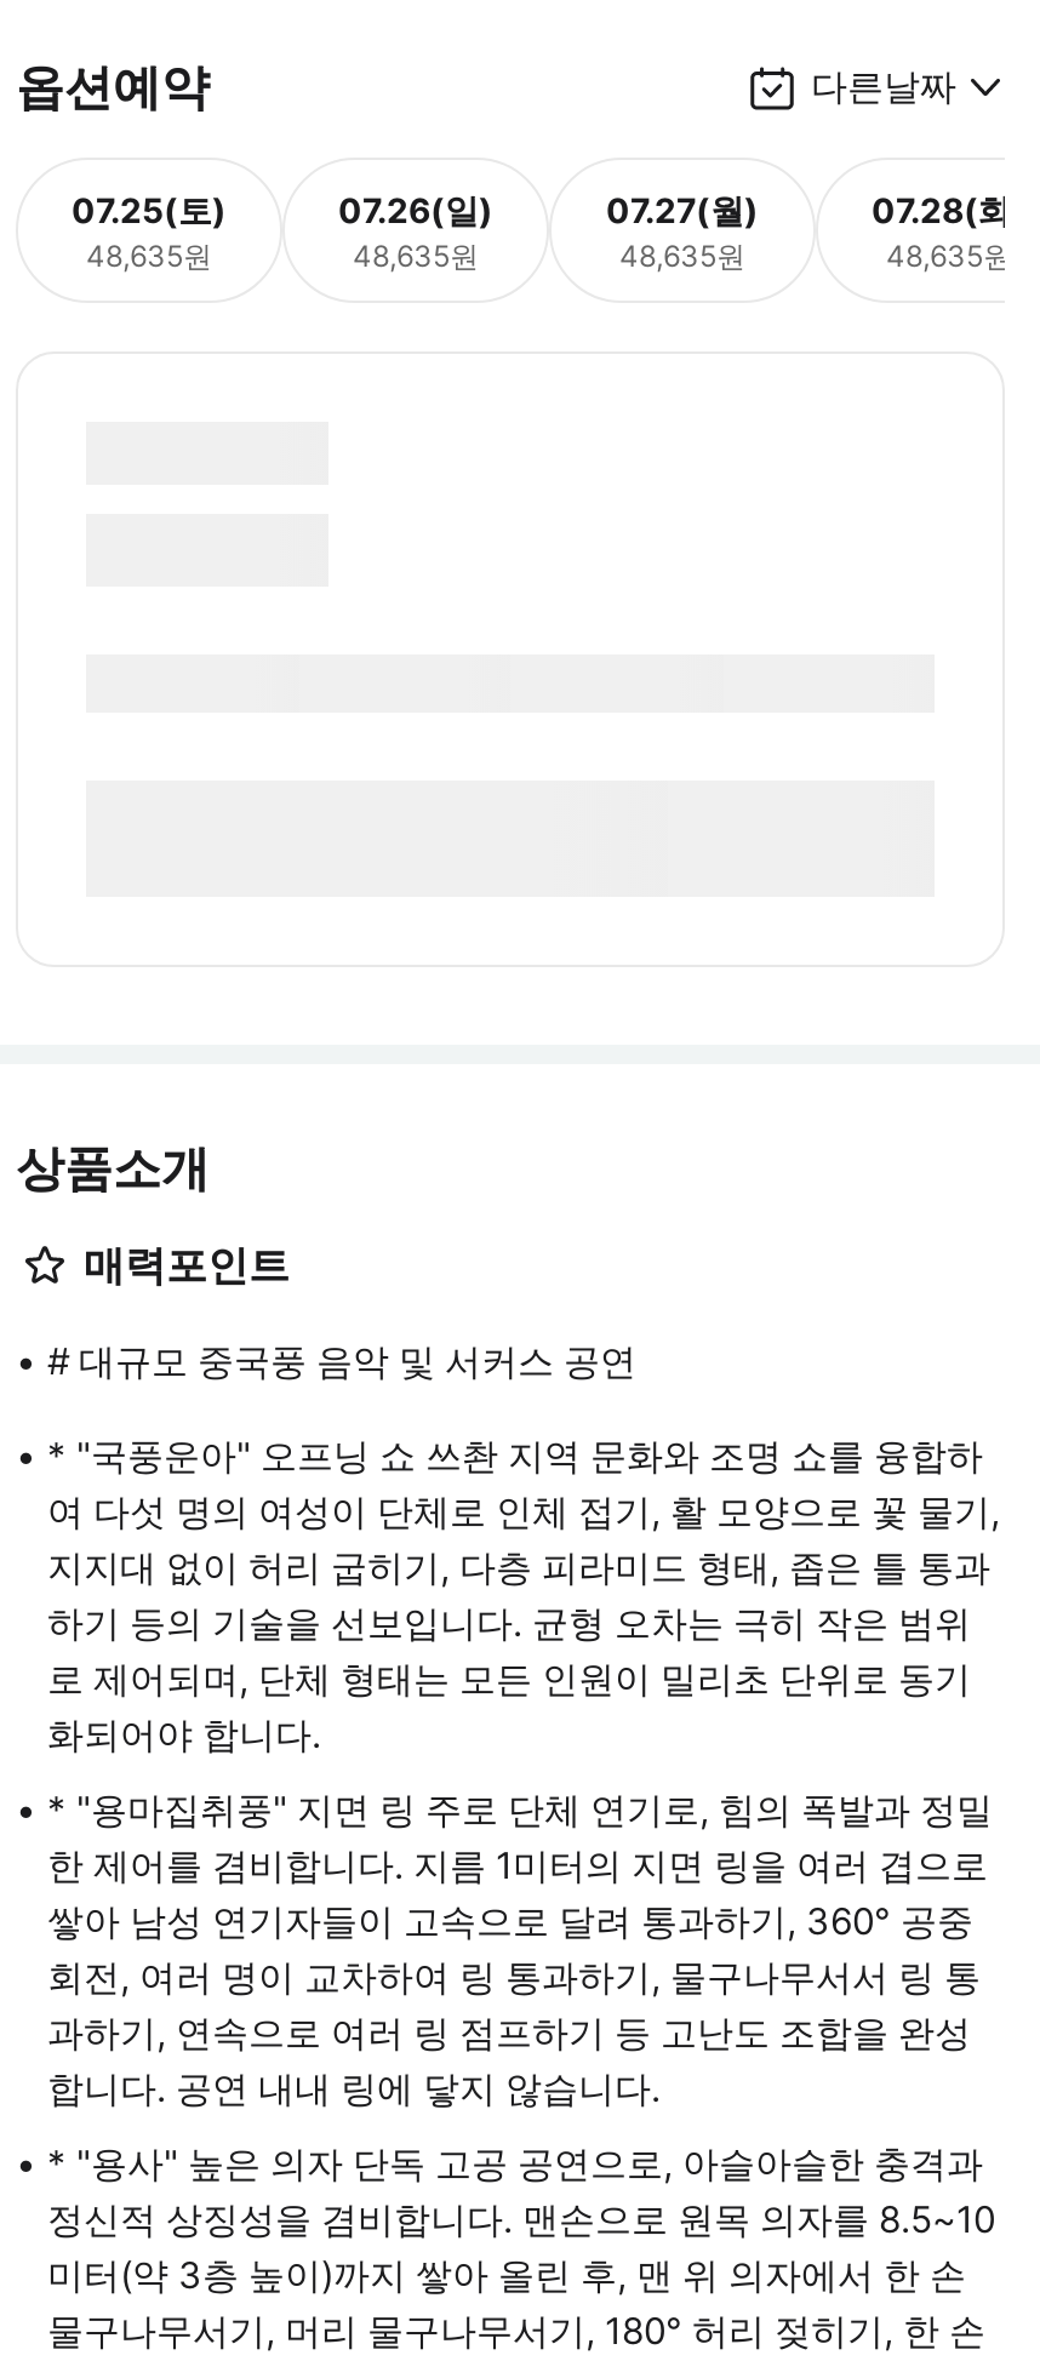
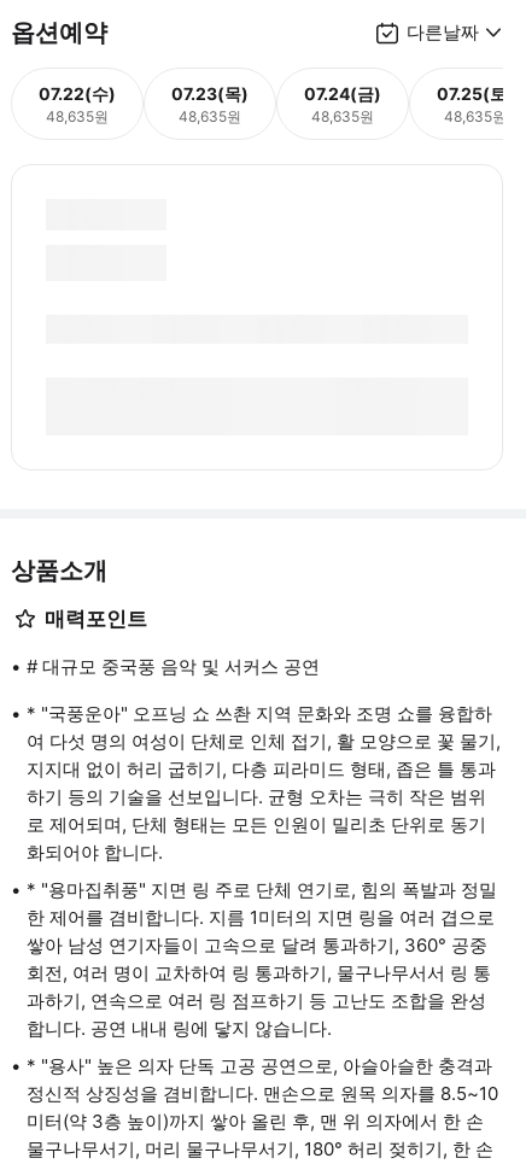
- 07.25(토)
+ 07.22(수)

- 07.26(일)
+ 07.23(목)

- 07.27(월)
+ 07.24(금)

- 07.28(화)
+ 07.25(토)
